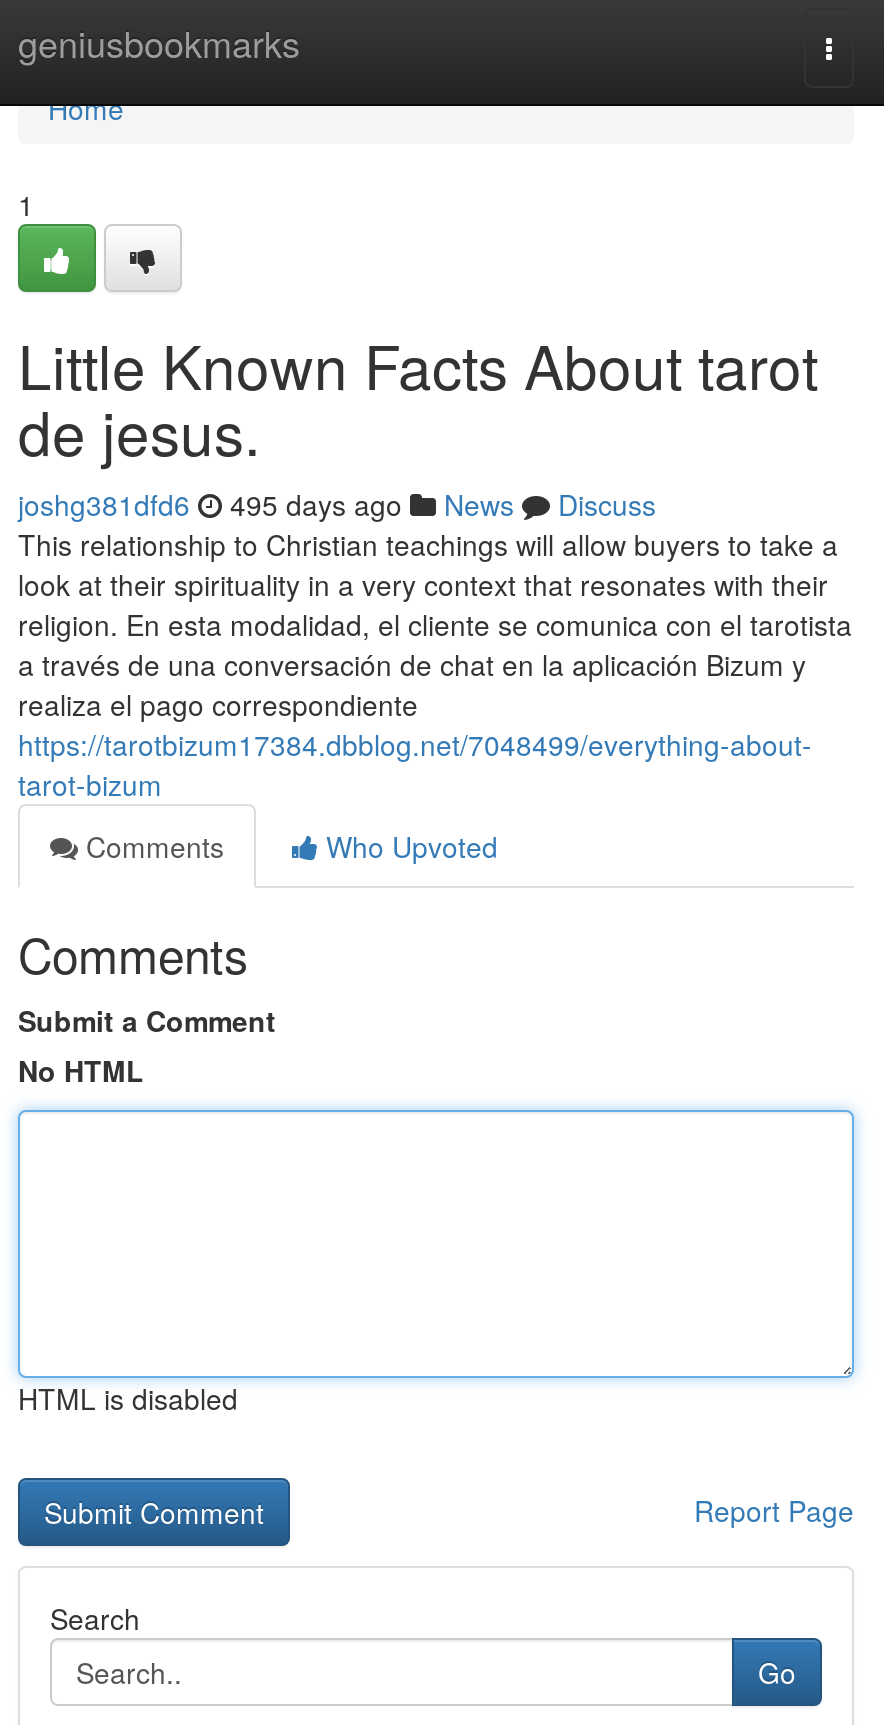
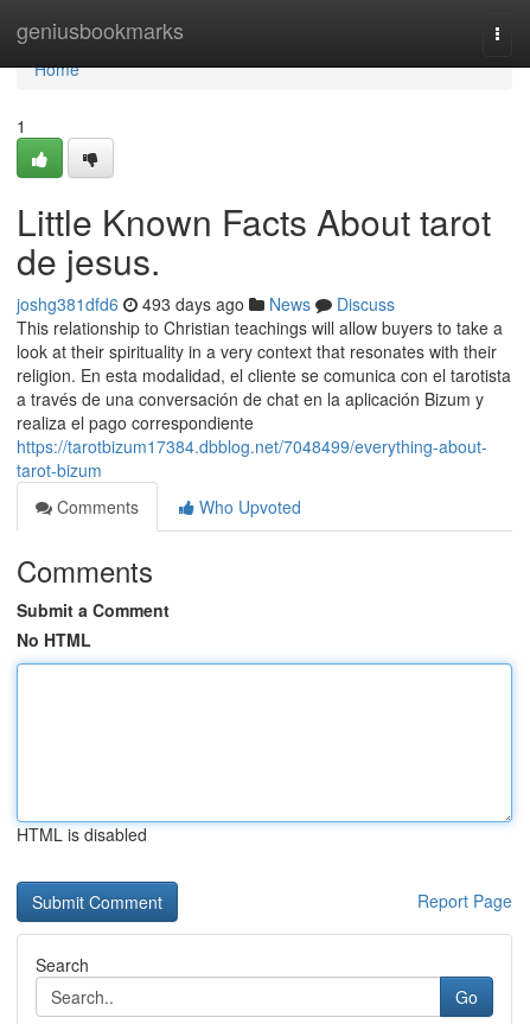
- joshg381dfd6 495 days ago News Discuss
+ joshg381dfd6 493 days ago News Discuss
